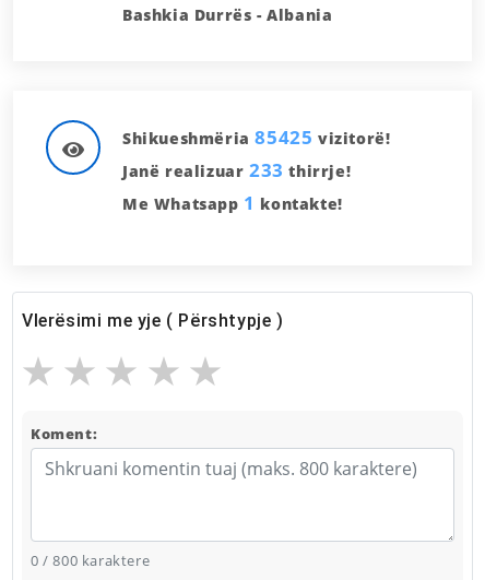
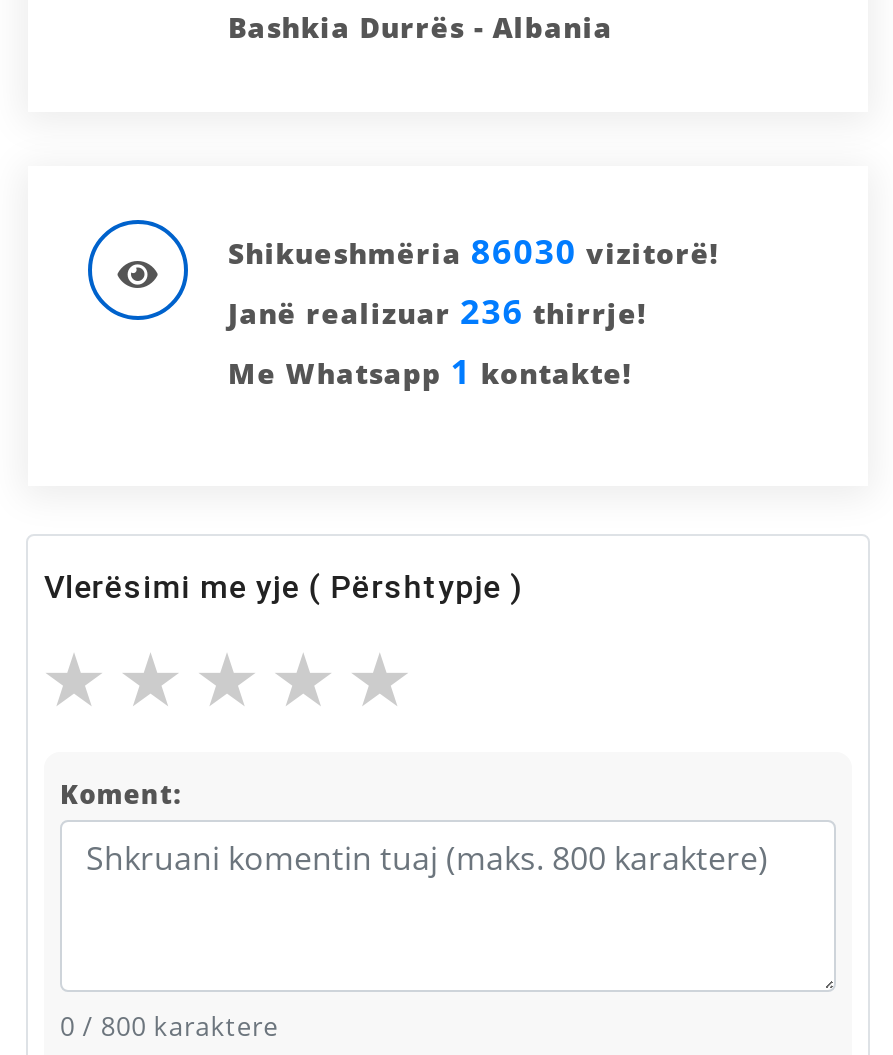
- Shikueshmëria 85425 vizitorë!
+ Shikueshmëria 86030 vizitorë!

- Janë realizuar 233 thirrje!
+ Janë realizuar 236 thirrje!
